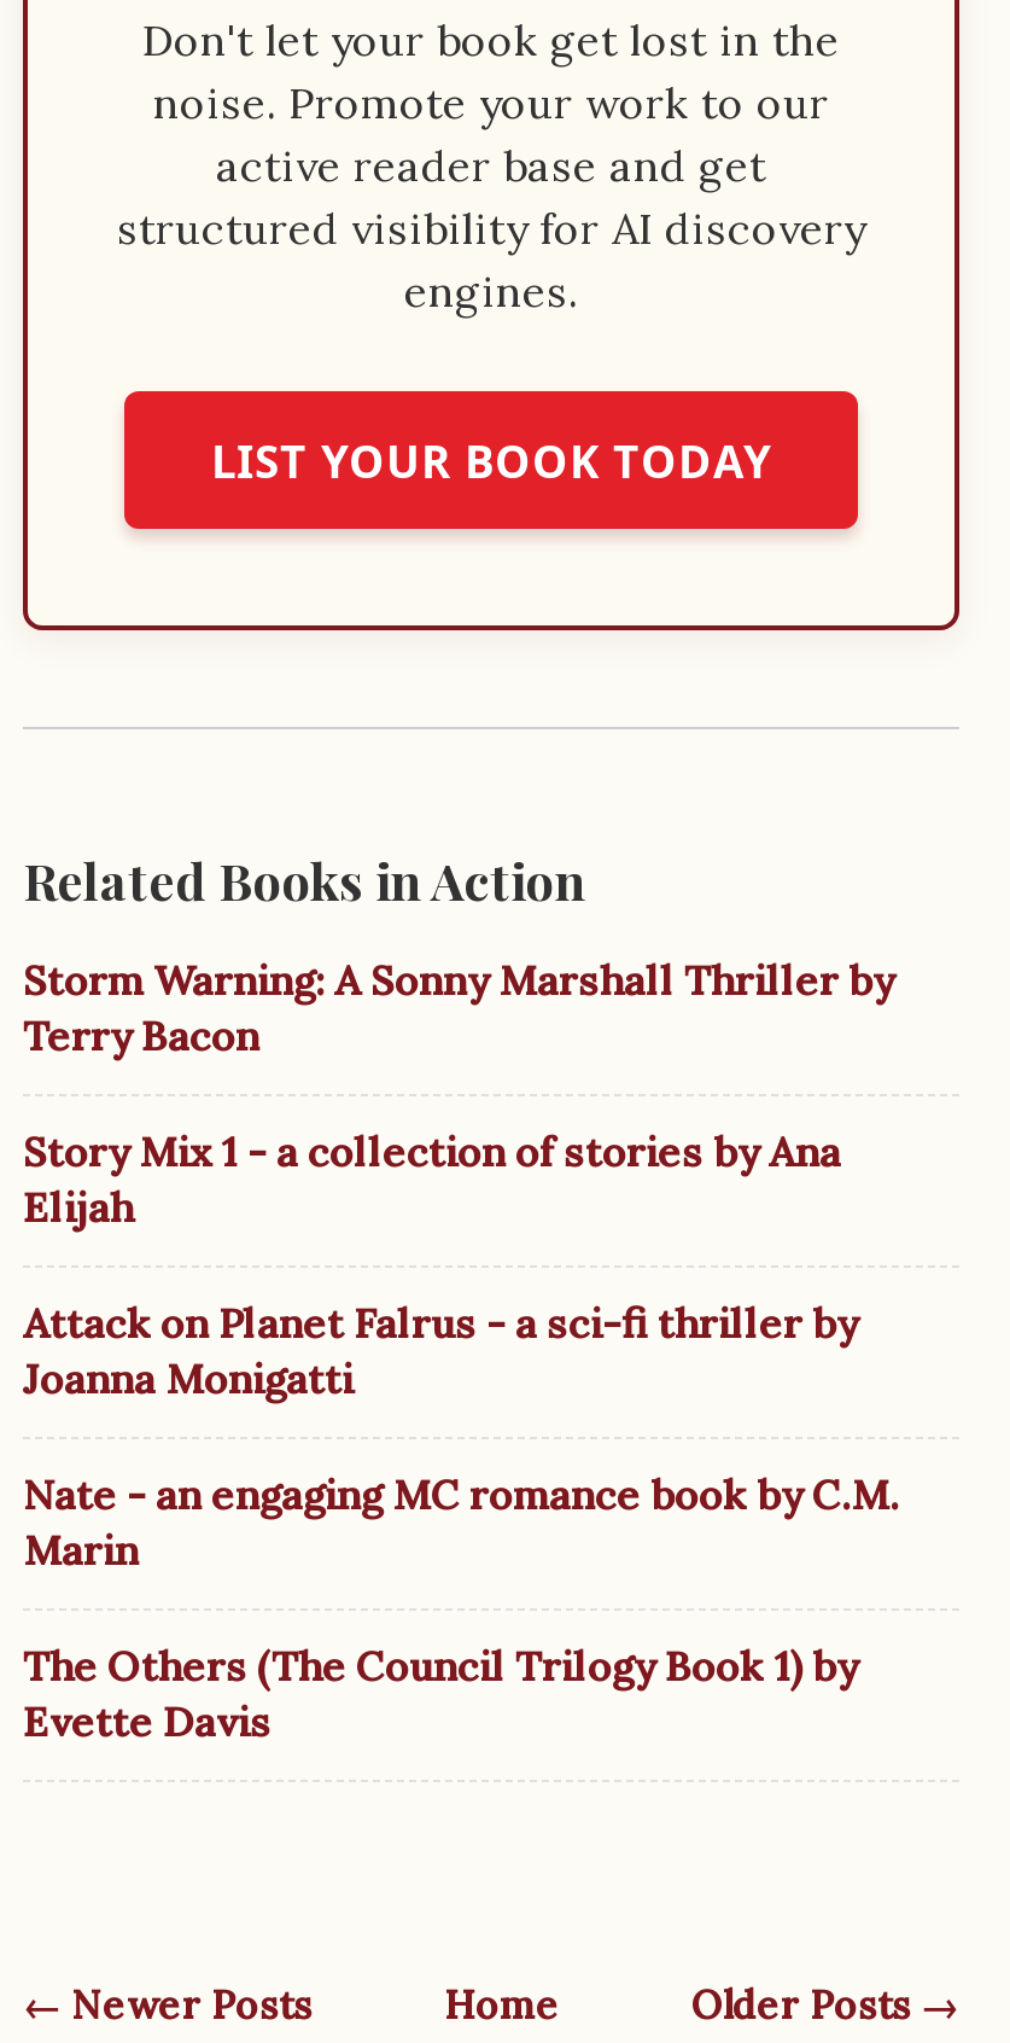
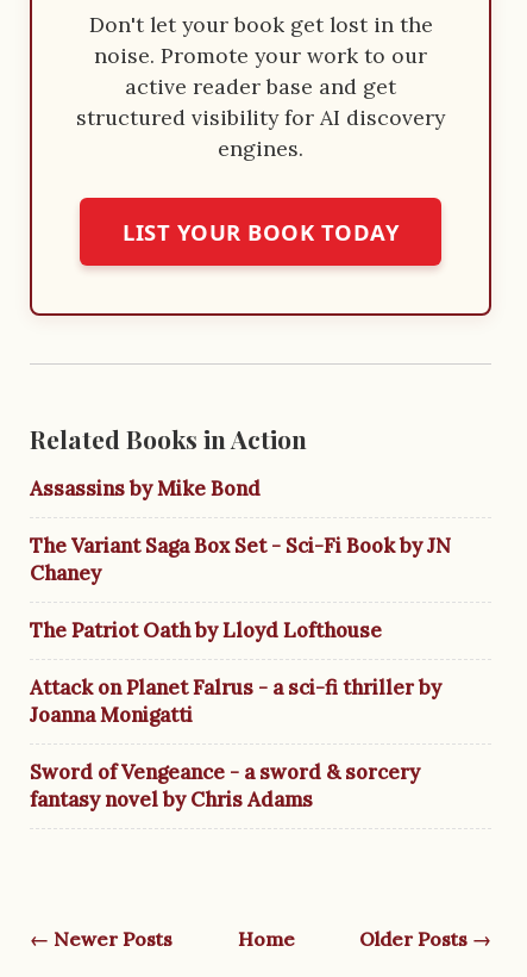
- Storm Warning: A Sonny Marshall Thriller by
- Terry Bacon
- Story Mix 1 - a collection of stories by Ana
- Elijah
+ Assassins by Mike Bond
+ The Variant Saga Box Set - Sci-Fi Book by JN
+ Chaney
+ The Patriot Oath by Lloyd Lofthouse

moved down: Attack on Planet Falrus - a sci-fi thriller by | Joanna Monigatti

- Nate - an engaging MC romance book by C.M.
- Marin
- The Others (The Council Trilogy Book 1) by
- Evette Davis
+ Sword of Vengeance - a sword & sorcery
+ fantasy novel by Chris Adams
